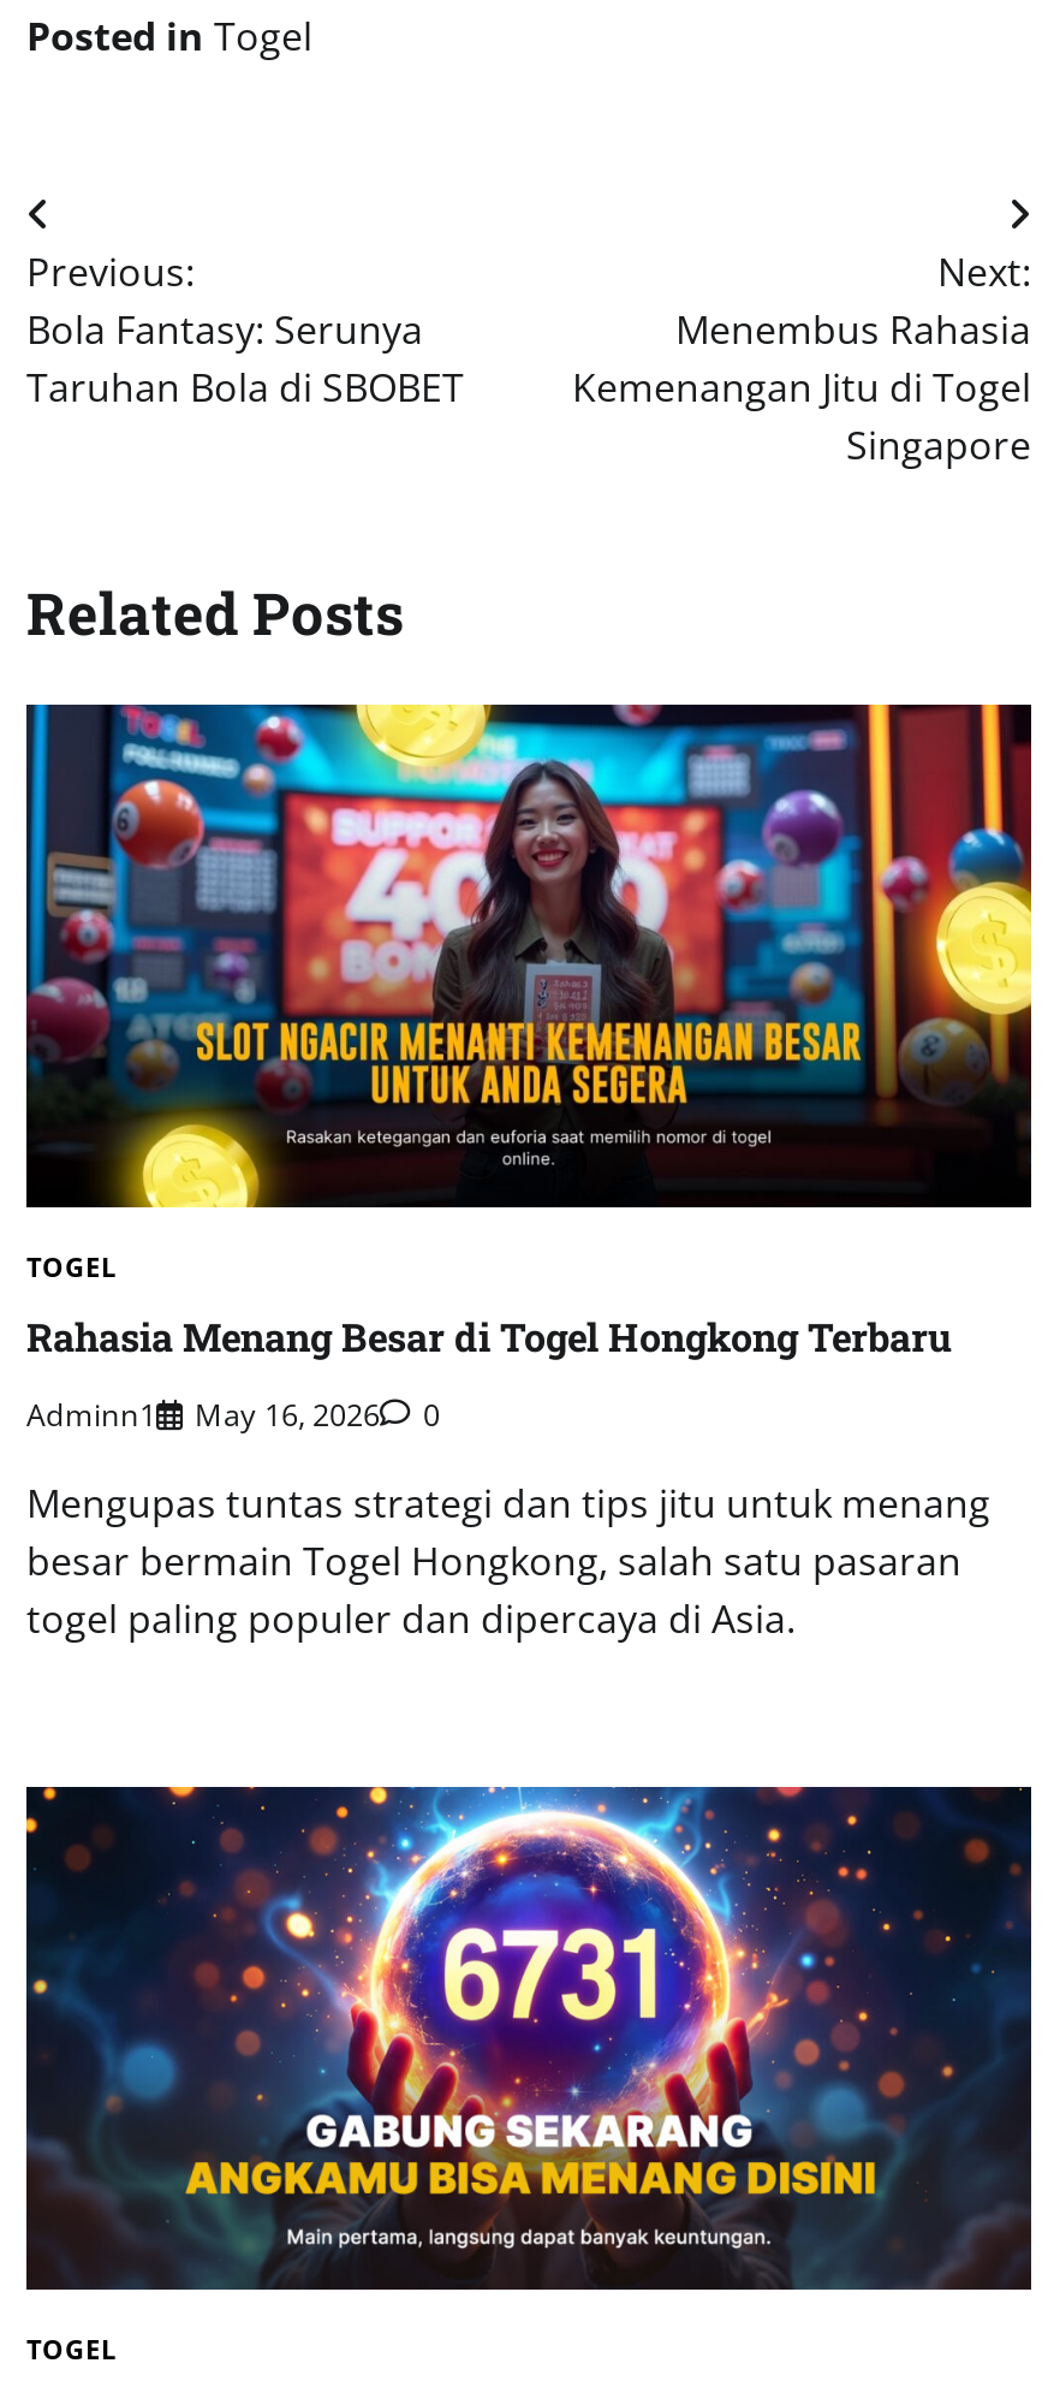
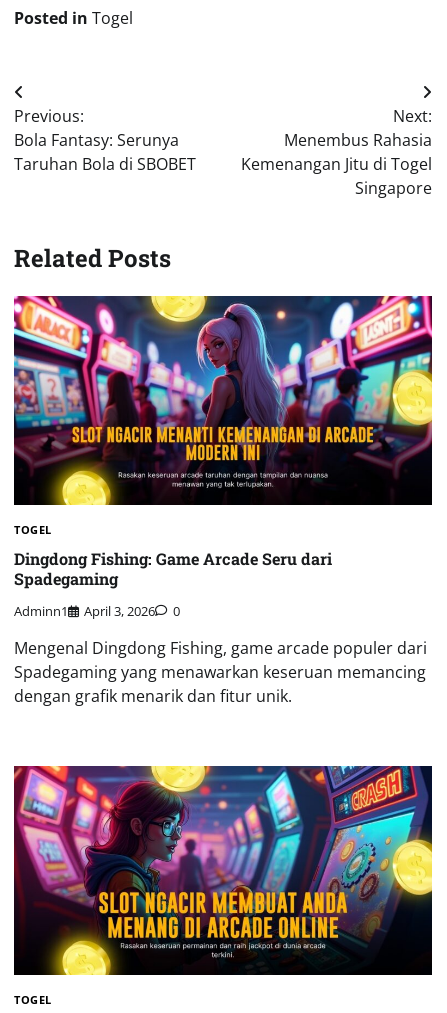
- [image]
+ [image]

- Rahasia Menang Besar di Togel Hongkong Terbaru
+ Dingdong Fishing: Game Arcade Seru dari
+ Spadegaming

- Adminn1 May 16, 2026 0
+ Adminn1 April 3, 2026 0

- Mengupas tuntas strategi dan tips jitu untuk menang
- besar bermain Togel Hongkong, salah satu pasaran
- togel paling populer dan dipercaya di Asia.
+ Mengenal Dingdong Fishing, game arcade populer dari
+ Spadegaming yang menawarkan keseruan memancing
+ dengan grafik menarik dan fitur unik.

- [image]
+ [image]
